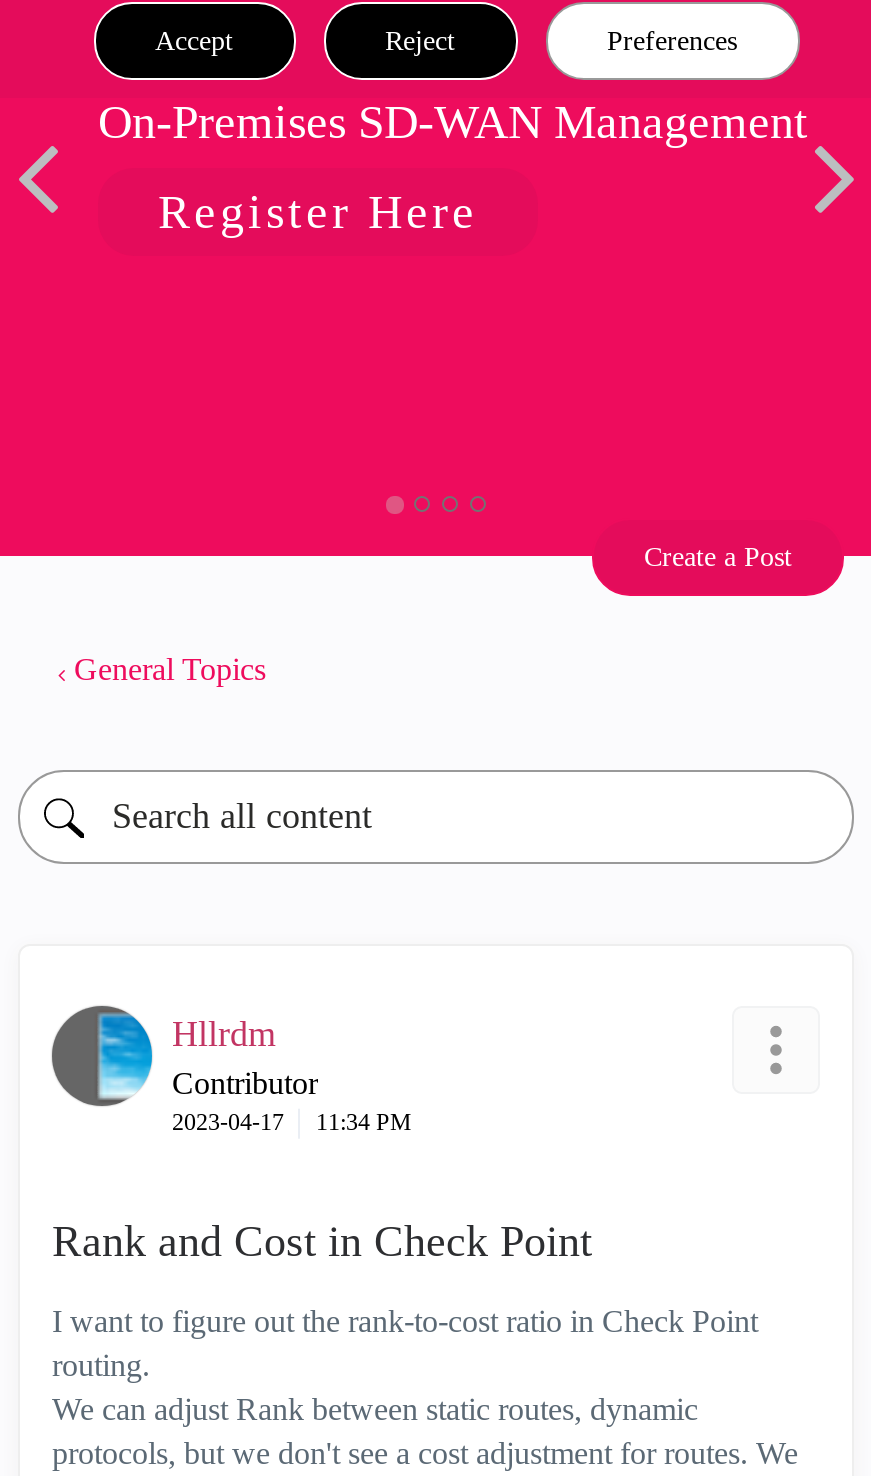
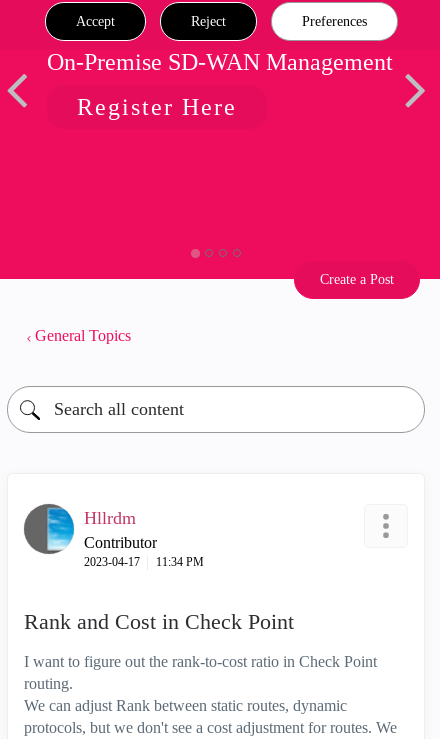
- On-Premises SD-WAN Management
+ On-Premise SD-WAN Management
